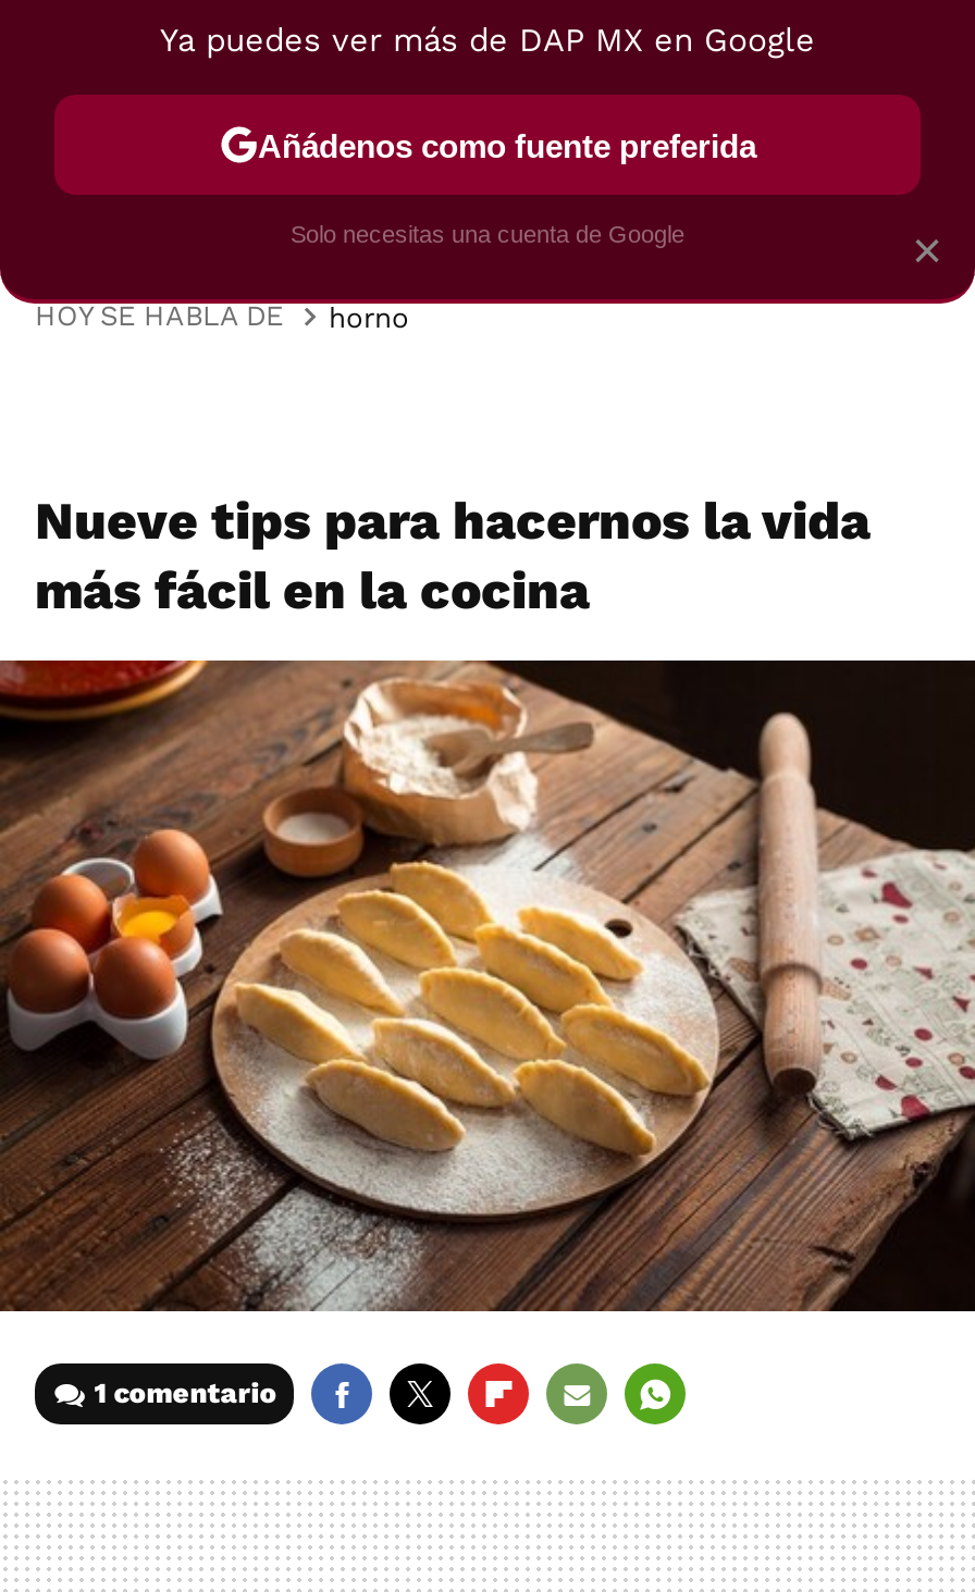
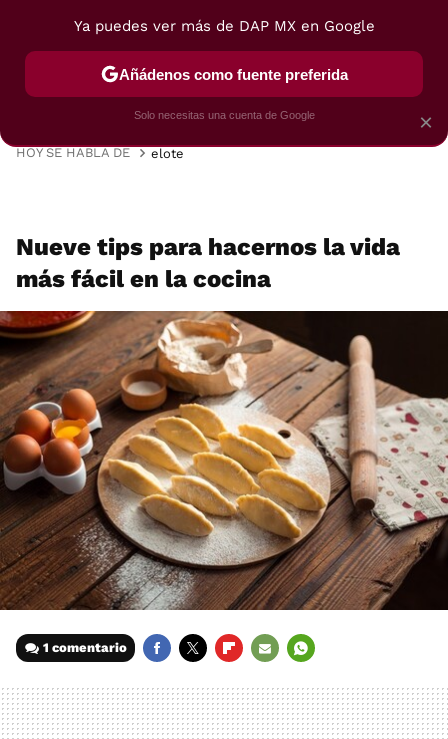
- horno
+ elote
